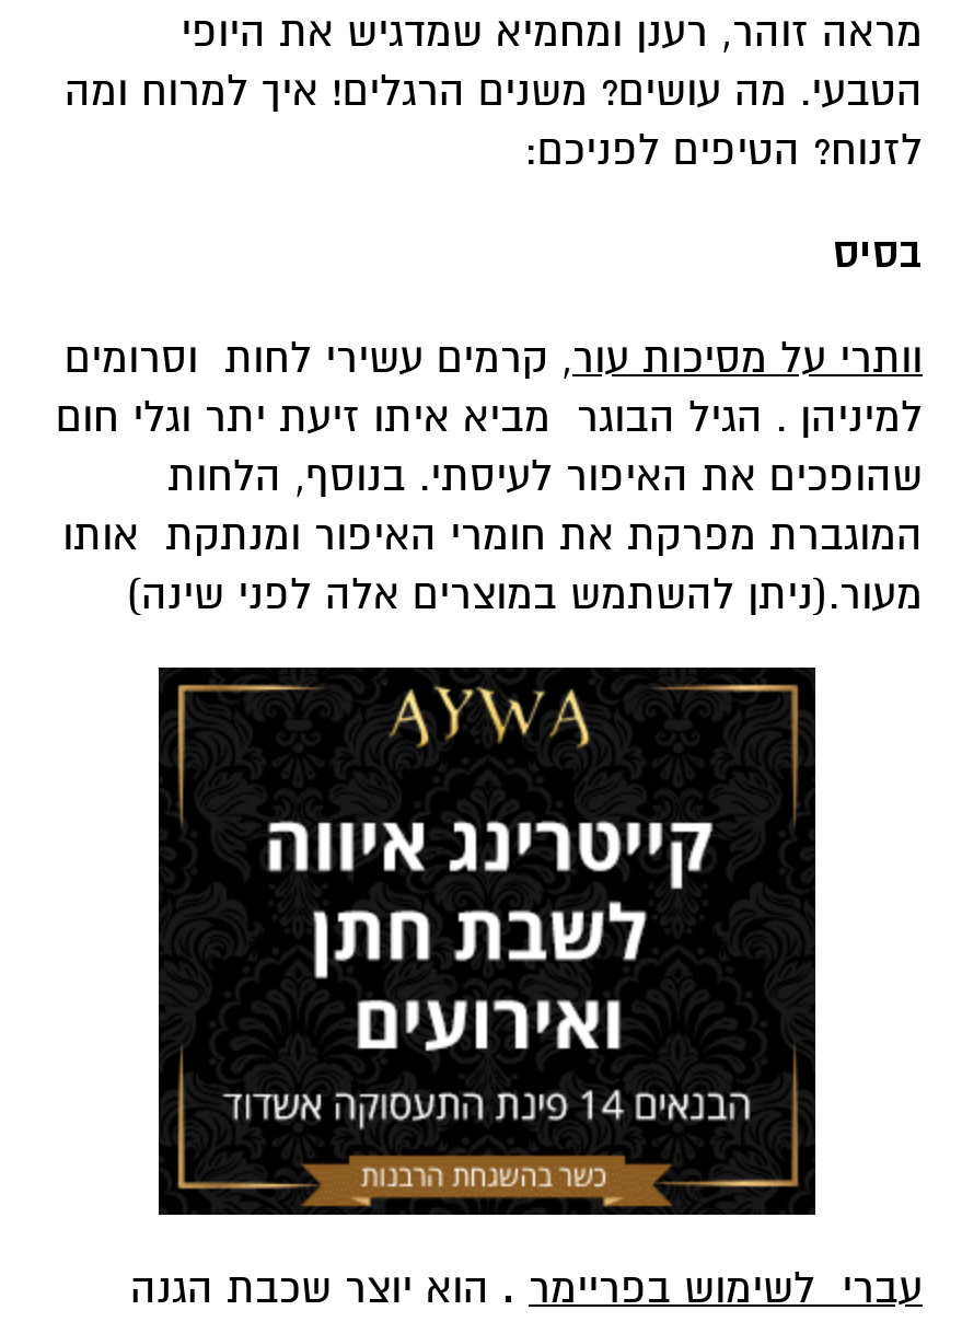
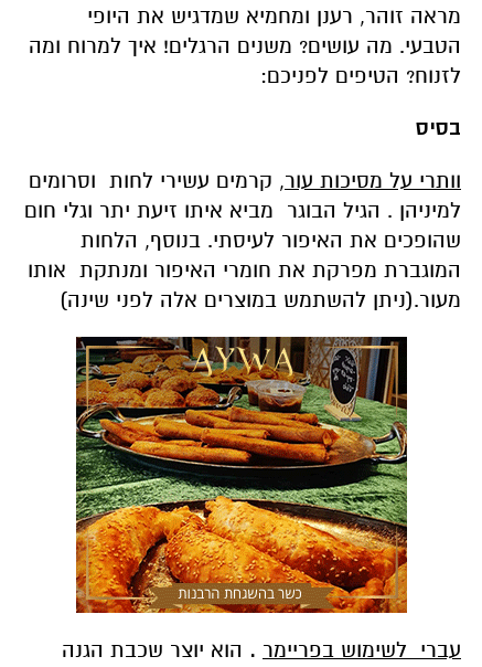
- [image]
+ [image]
